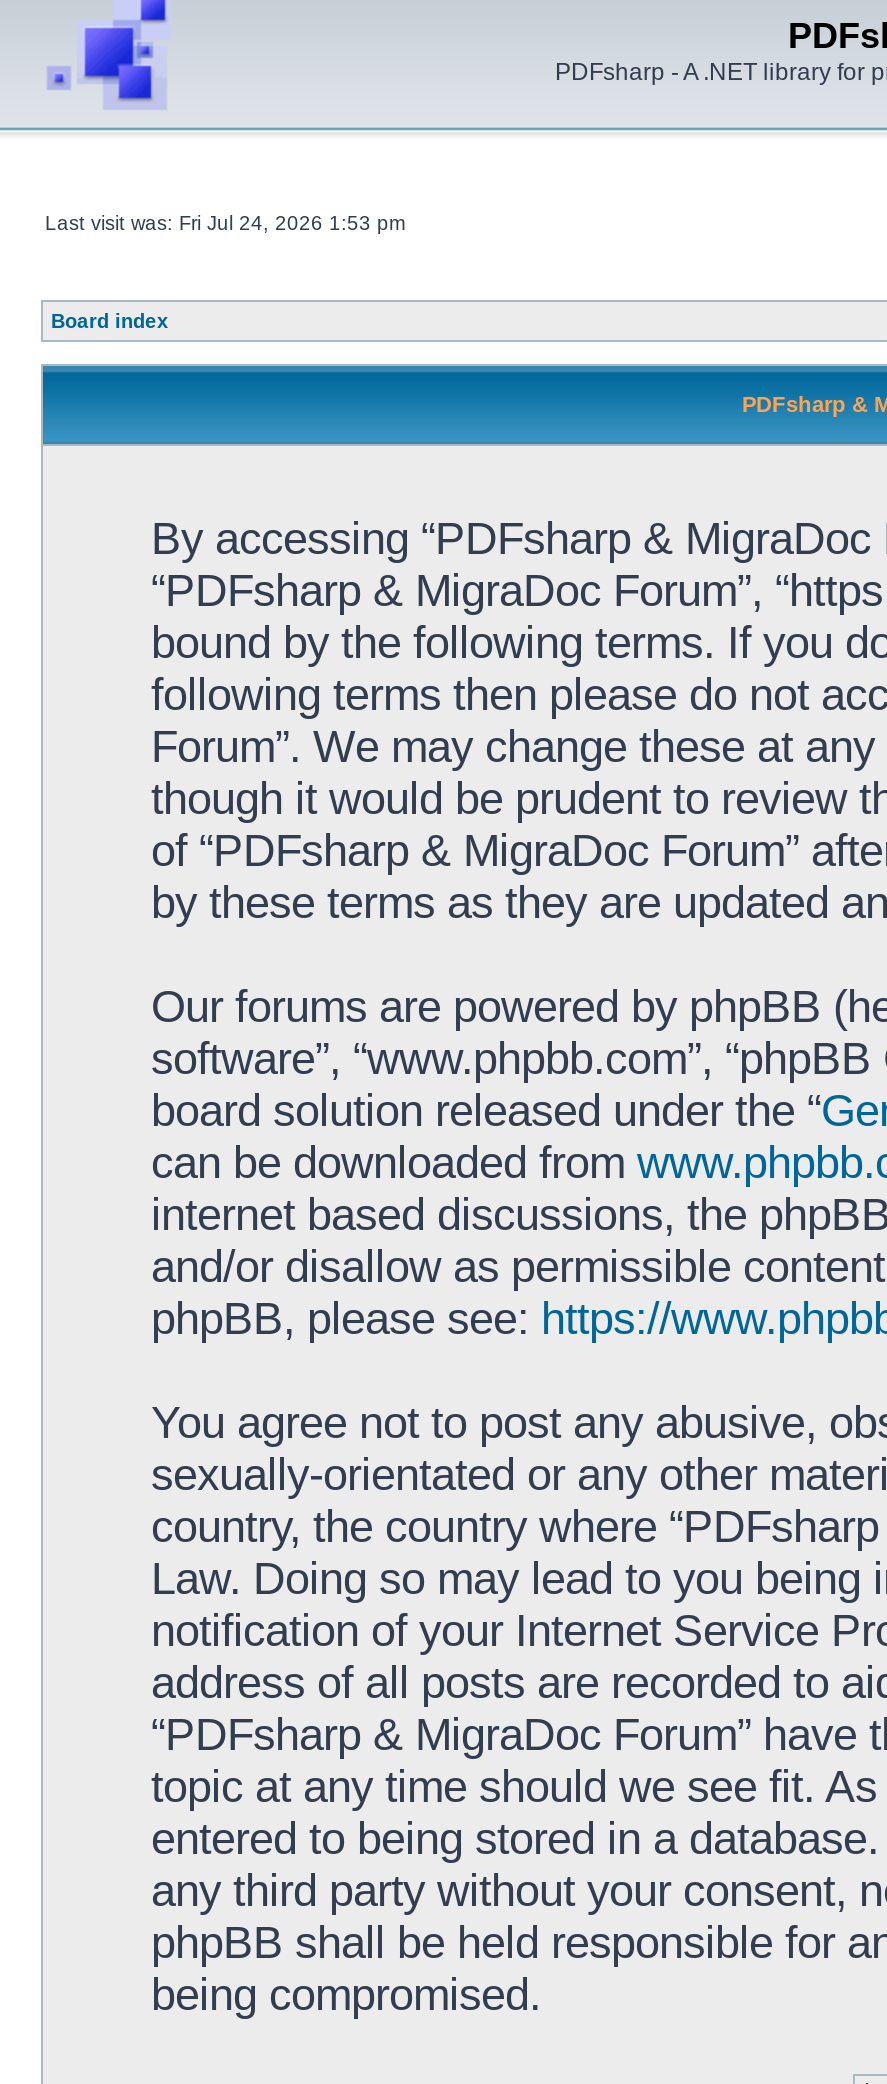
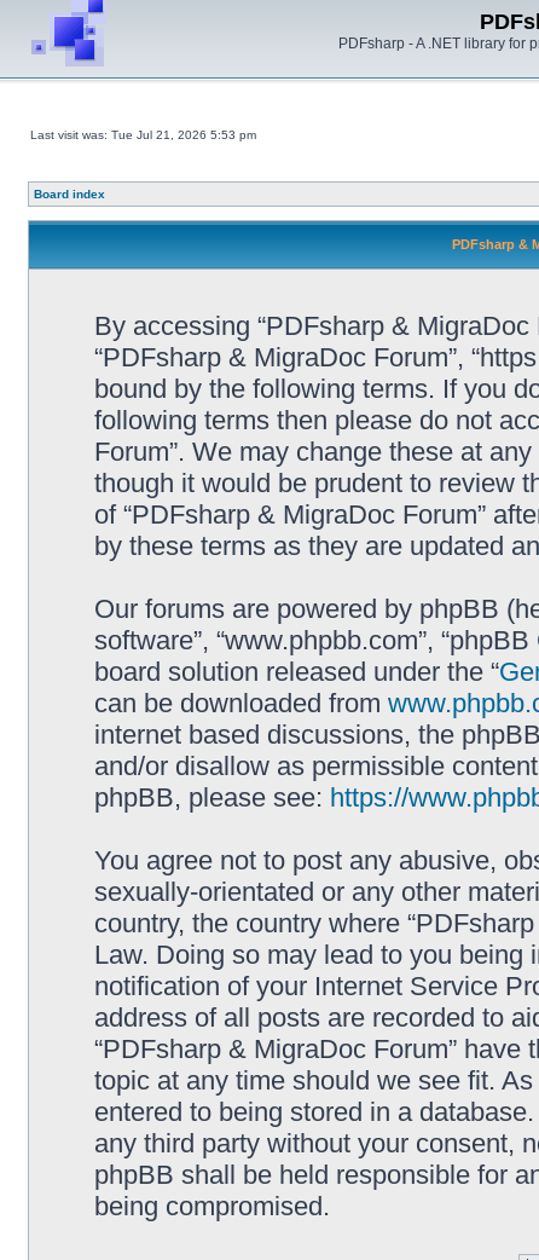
- Last visit was: Fri Jul 24, 2026 1:53 pm
+ Last visit was: Tue Jul 21, 2026 5:53 pm
